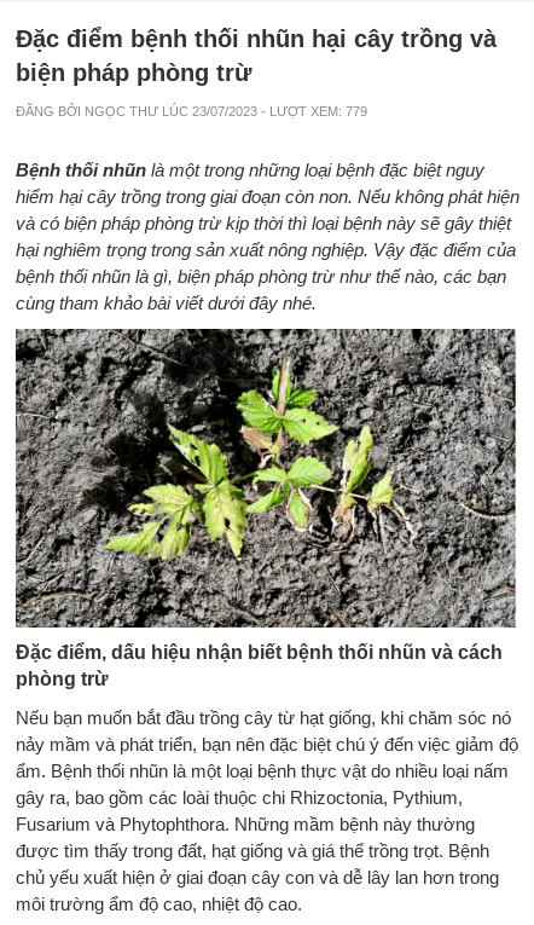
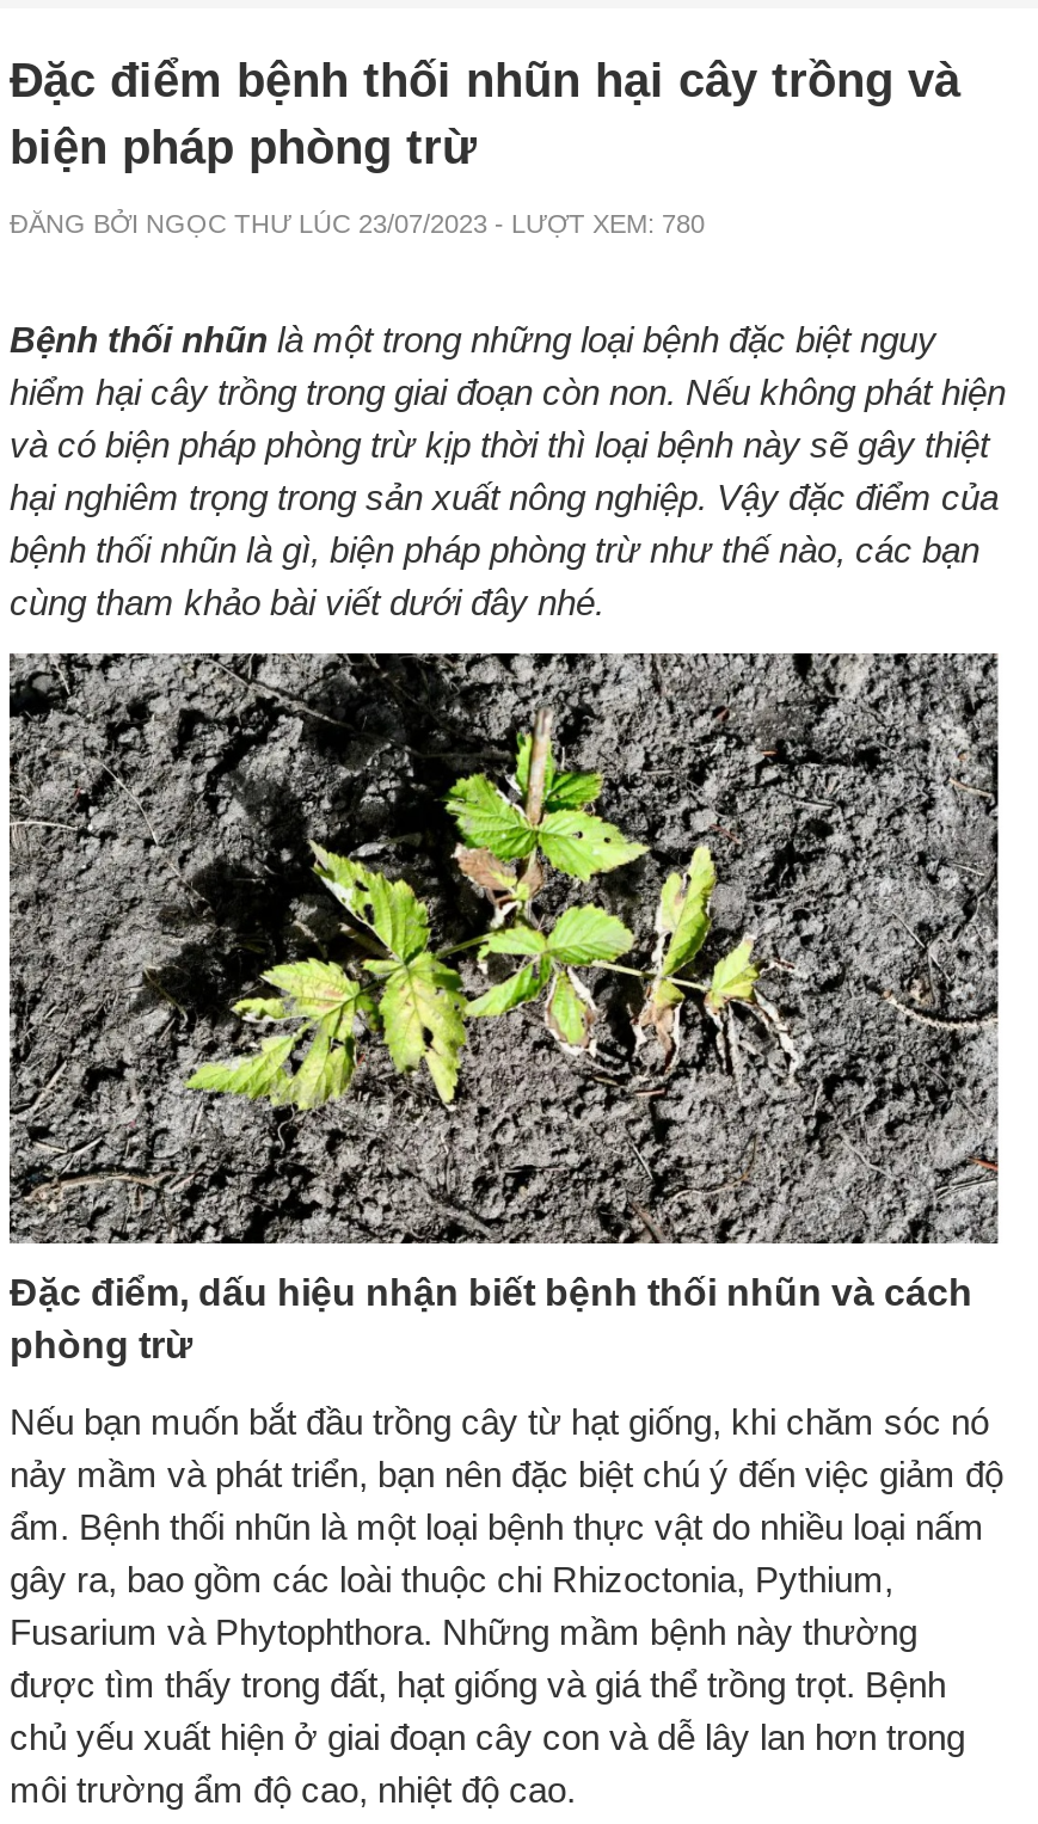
- ĐĂNG BỞI NGỌC THƯ LÚC 23/07/2023 - LƯỢT XEM: 779
+ ĐĂNG BỞI NGỌC THƯ LÚC 23/07/2023 - LƯỢT XEM: 780
